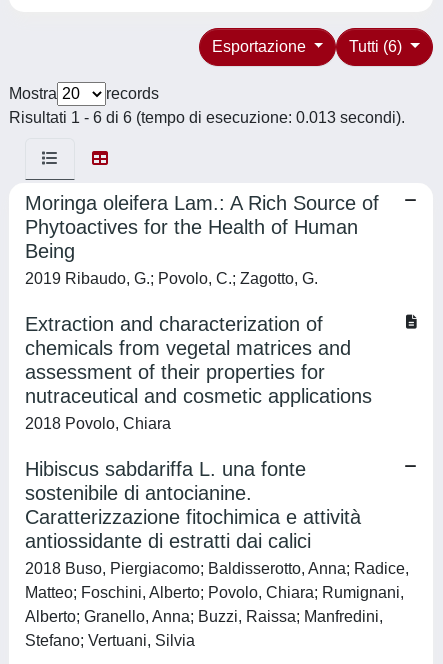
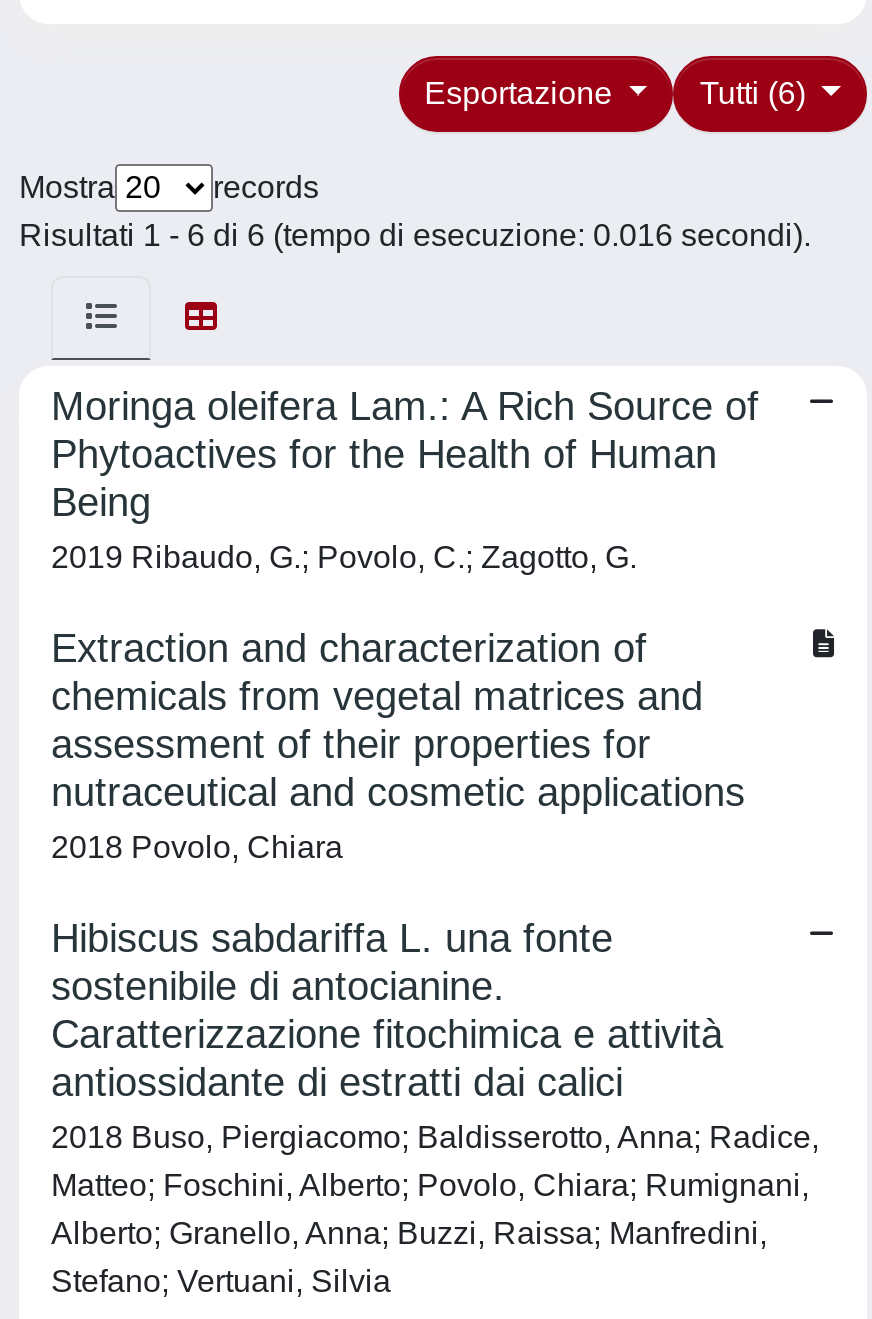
- Risultati 1 - 6 di 6 (tempo di esecuzione: 0.013 secondi).
+ Risultati 1 - 6 di 6 (tempo di esecuzione: 0.016 secondi).
